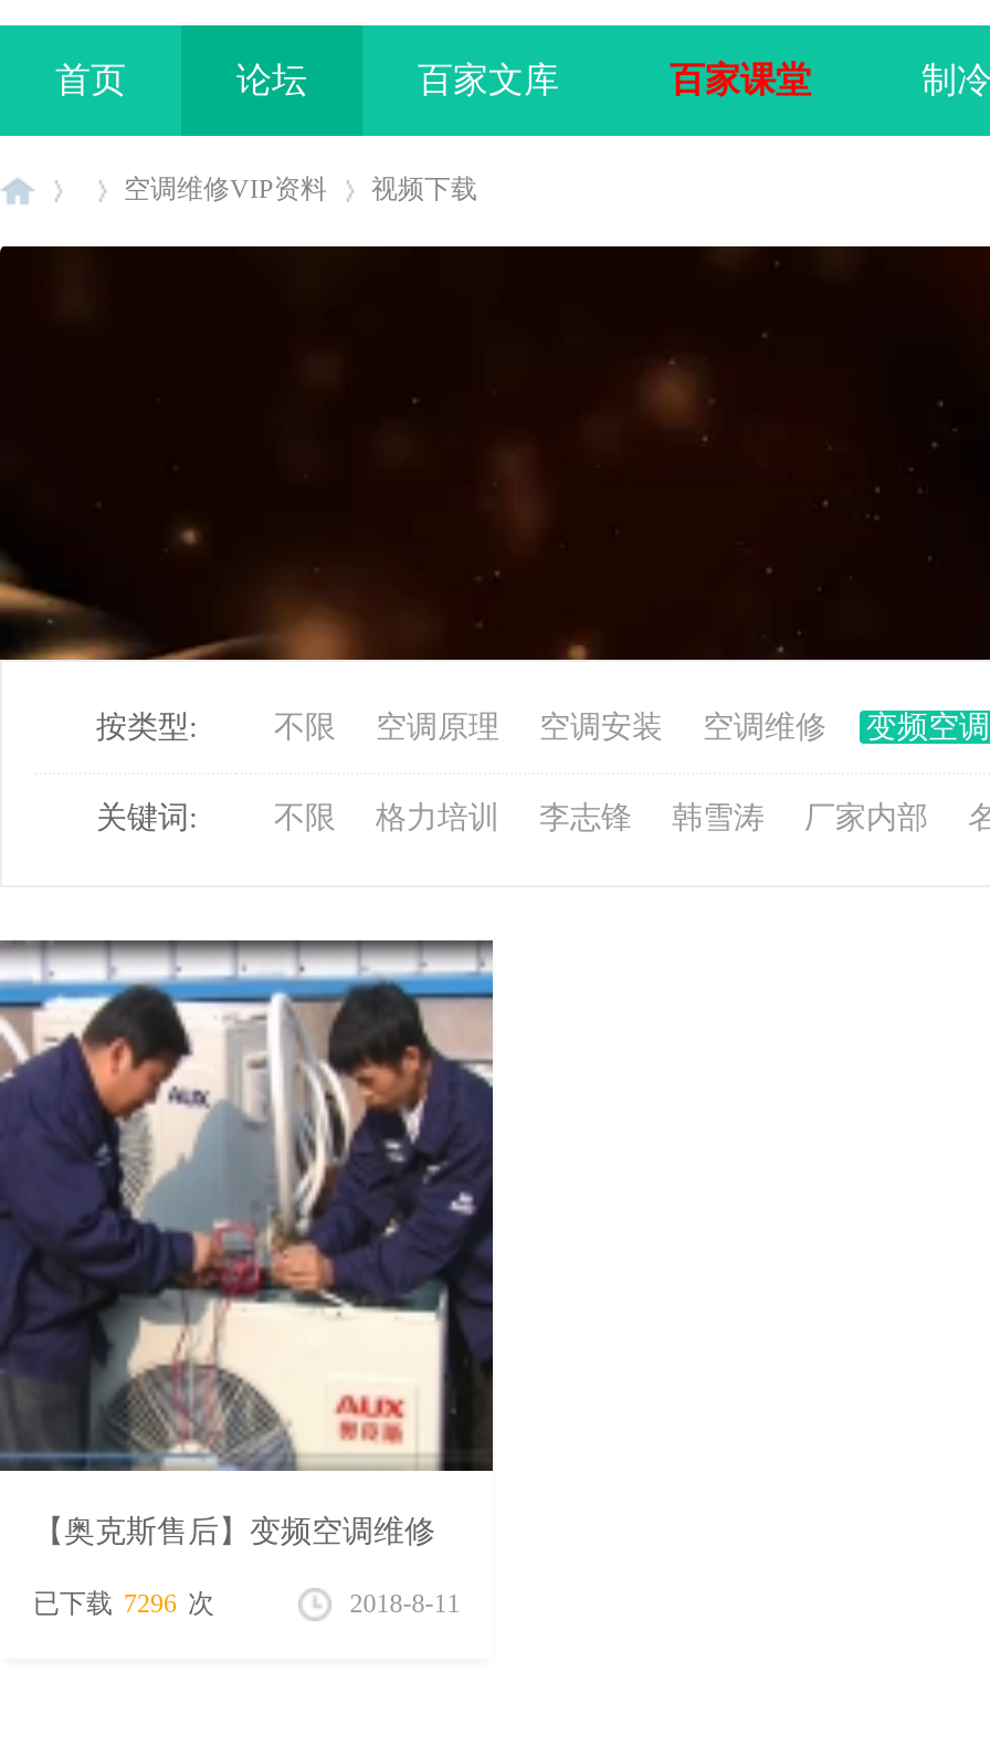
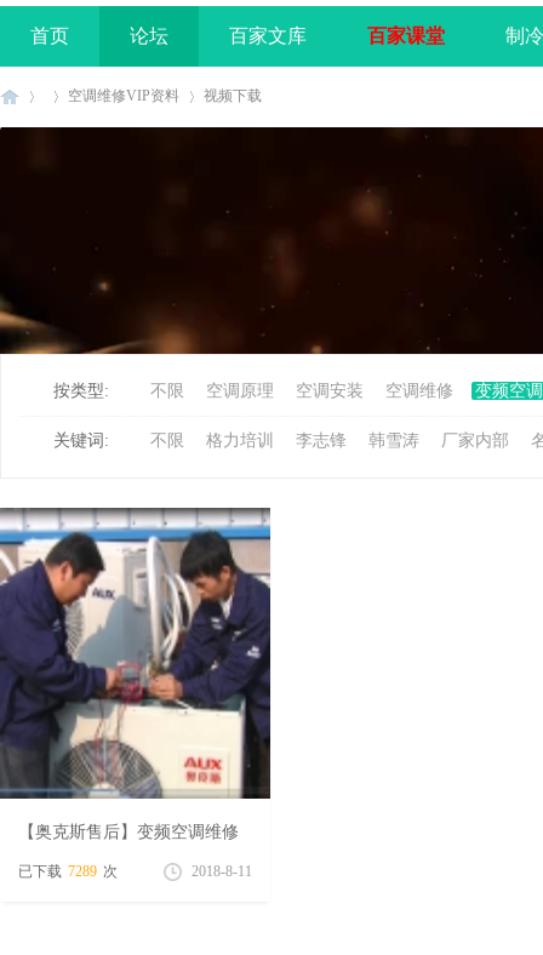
- 已下载 7296 次
+ 已下载 7289 次
